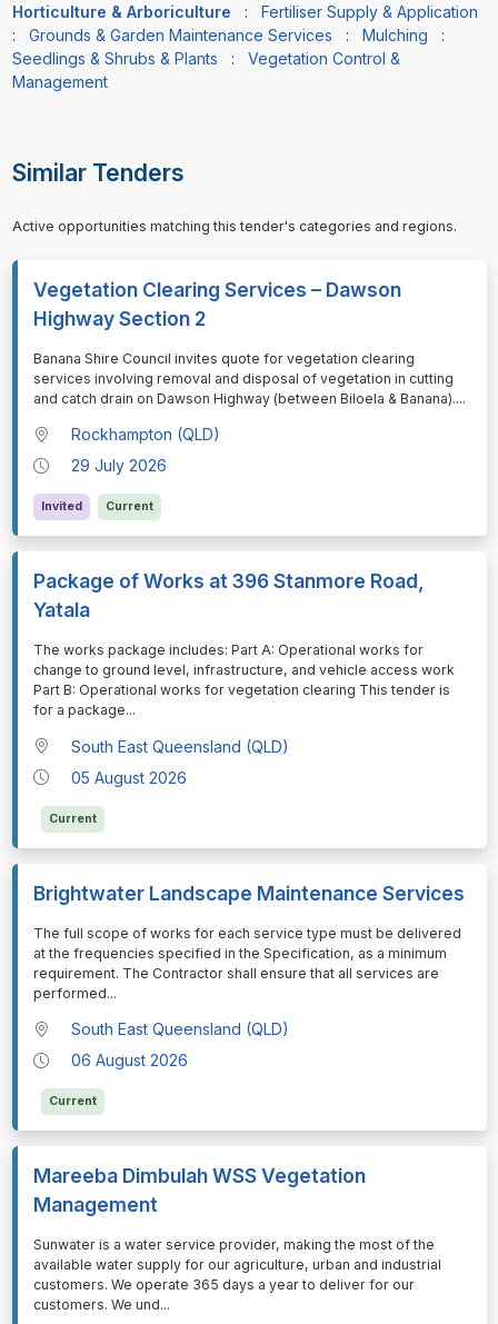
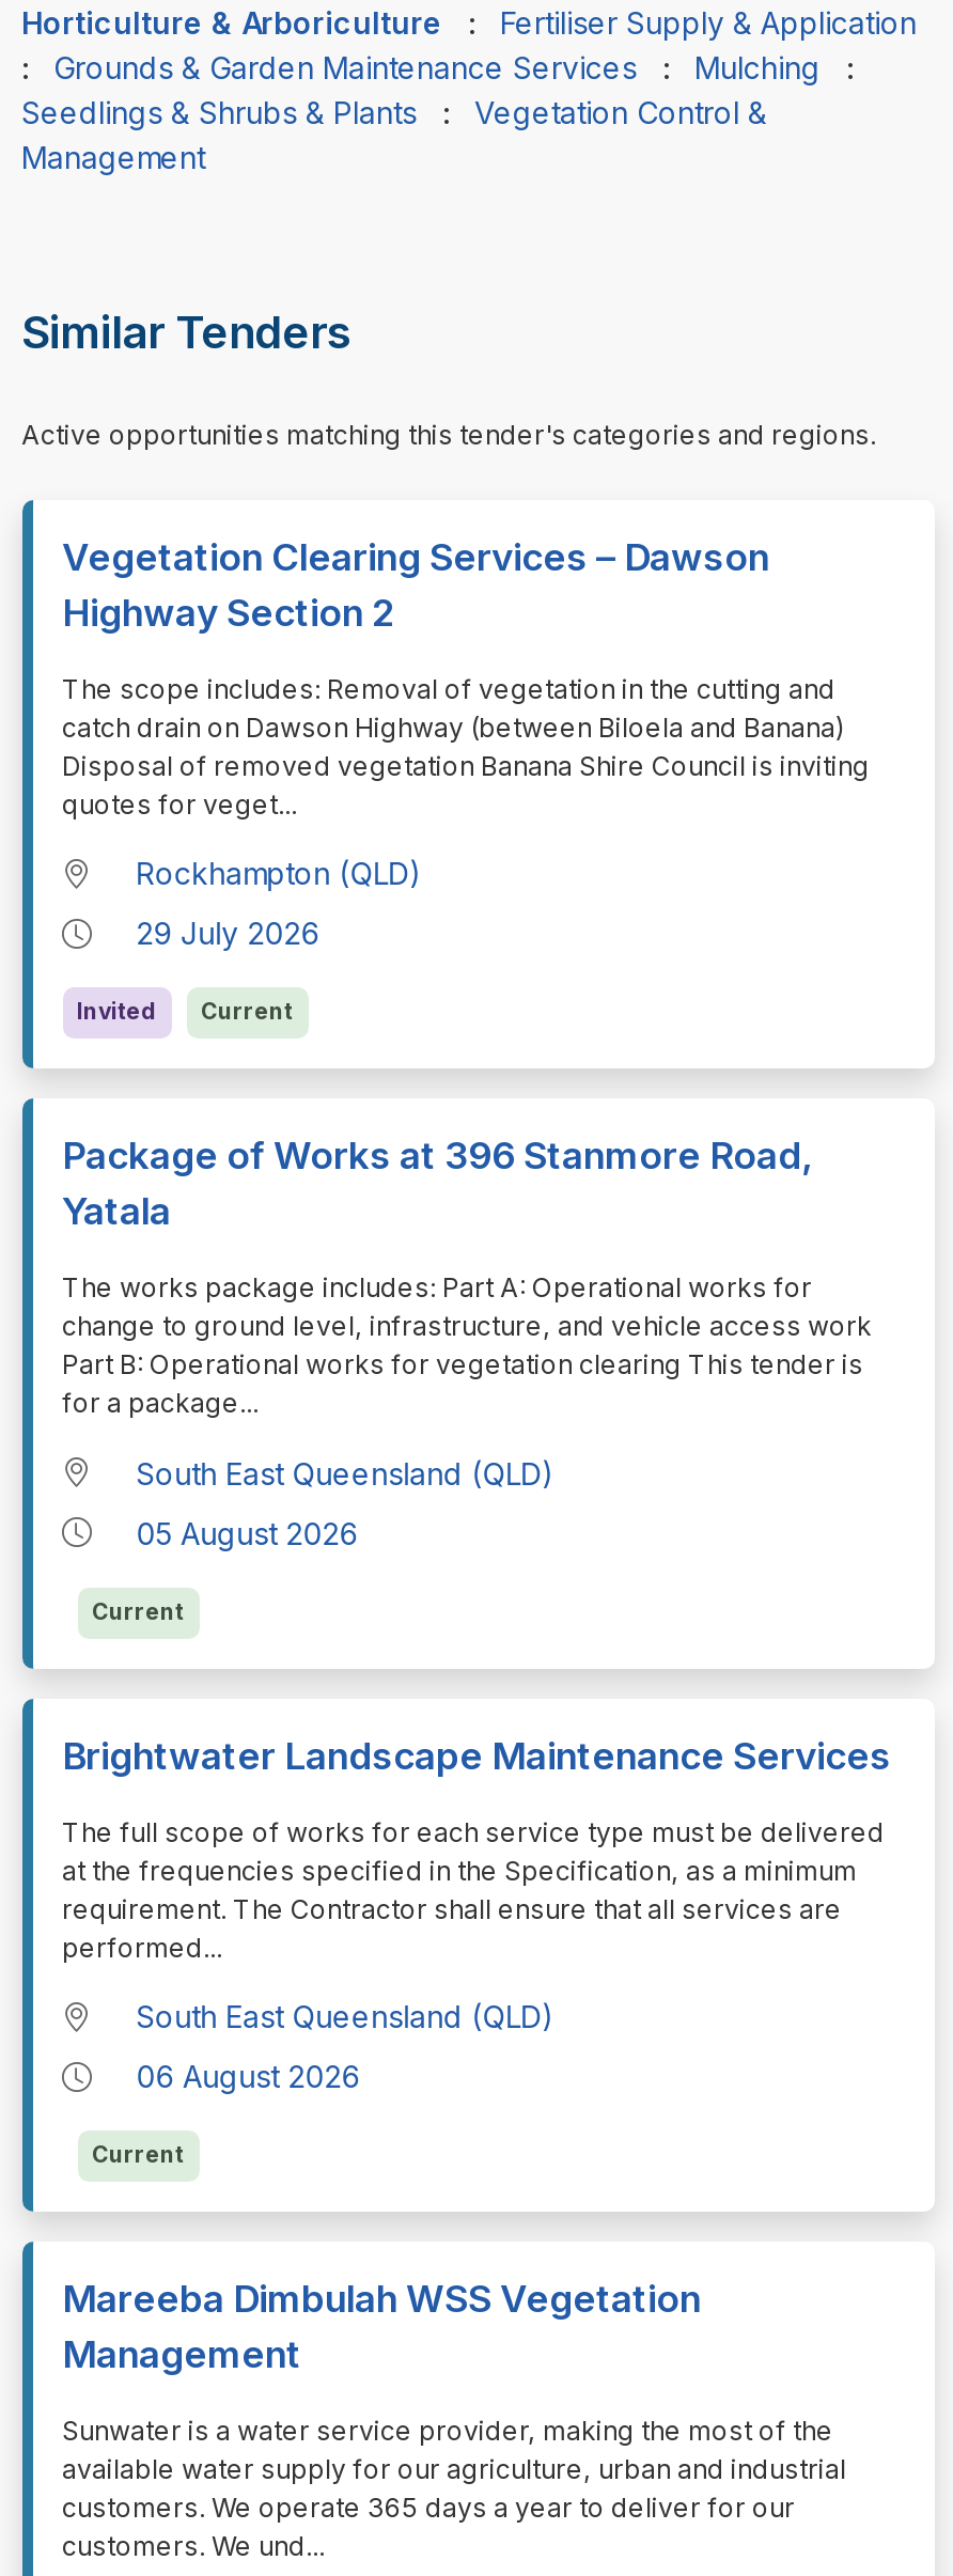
- Banana Shire Council invites quote for vegetation clearing
- services involving removal and disposal of vegetation in cutting
- and catch drain on Dawson Highway (between Biloela & Banana)....
+ The scope includes: Removal of vegetation in the cutting and
+ catch drain on Dawson Highway (between Biloela and Banana)
+ Disposal of removed vegetation Banana Shire Council is inviting
+ quotes for veget...
